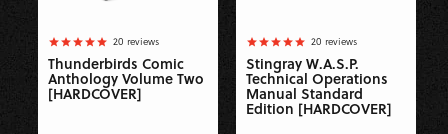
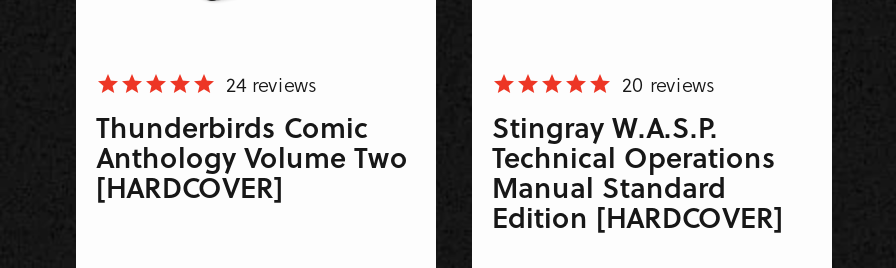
- 20 reviews
+ 24 reviews
